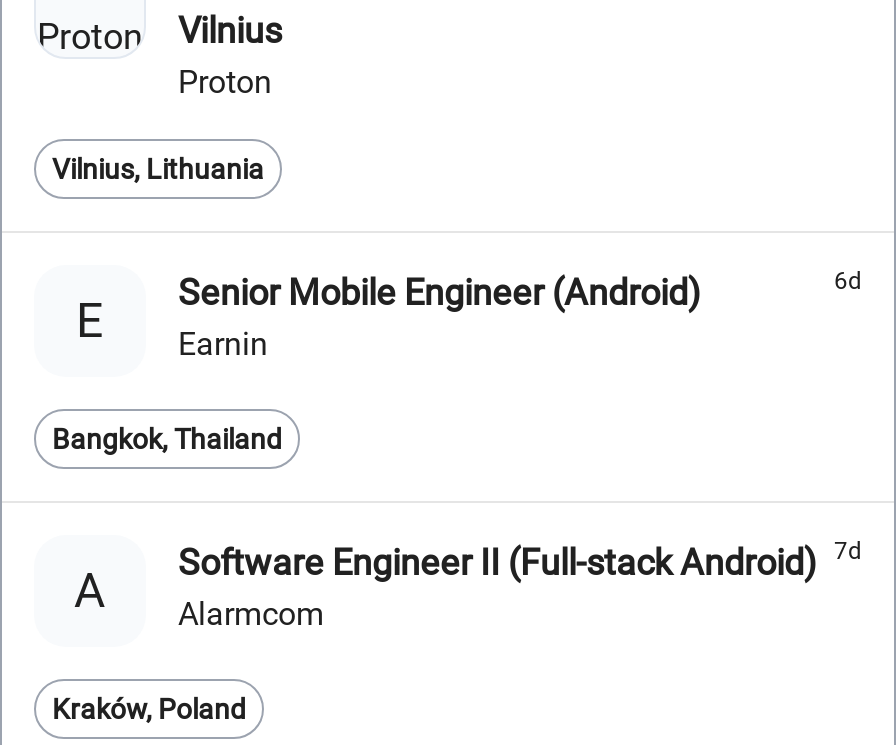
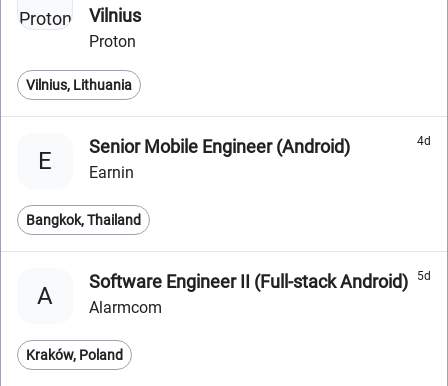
- 6d
+ 4d

- Software Engineer II (Full-stack Android) 7d
+ Software Engineer II (Full-stack Android) 5d
